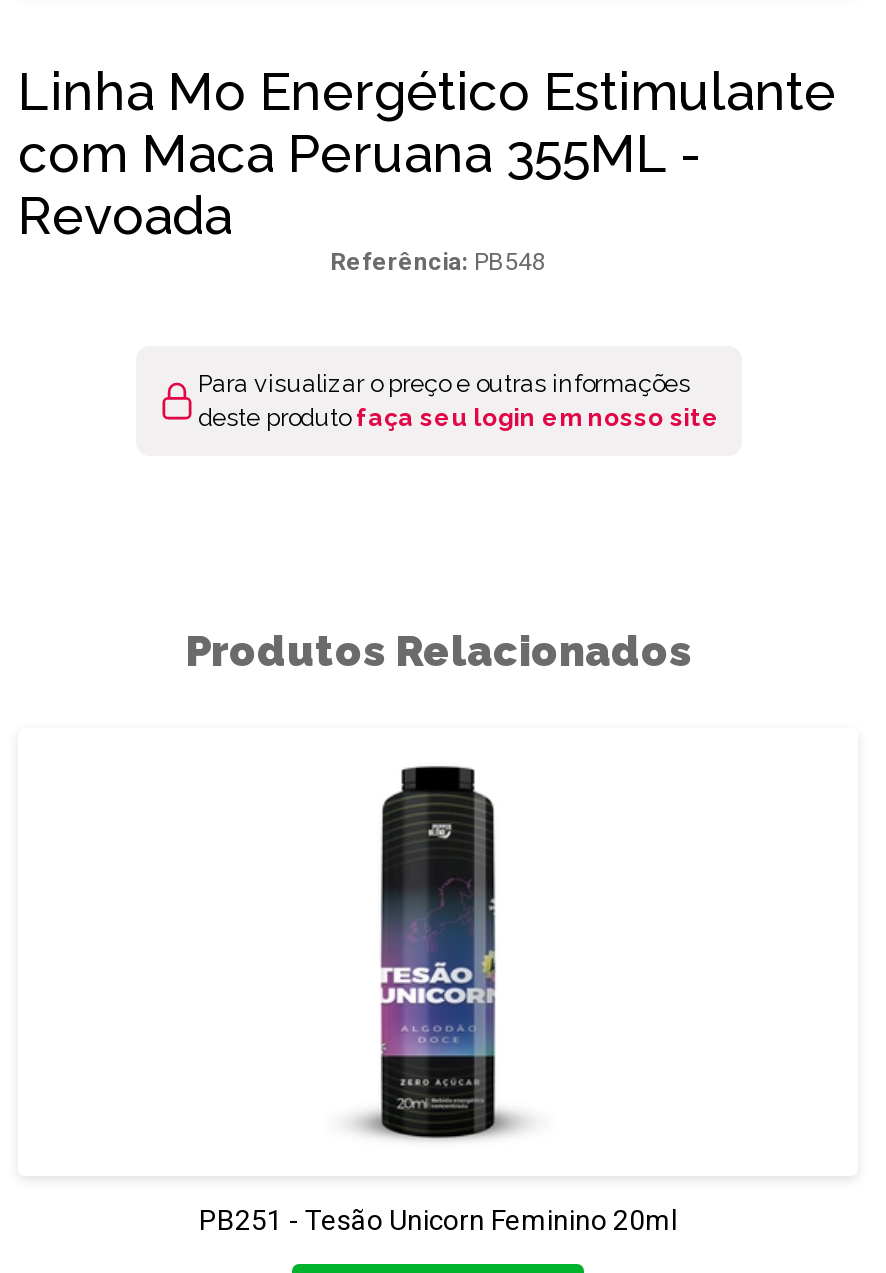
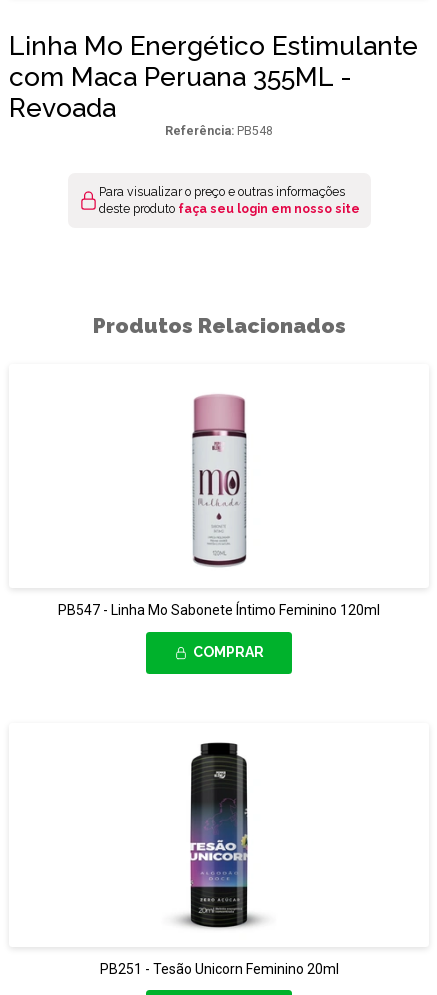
+ [image]
+ PB547 - Linha Mo Sabonete Íntimo Feminino 120ml
+ COMPRAR
